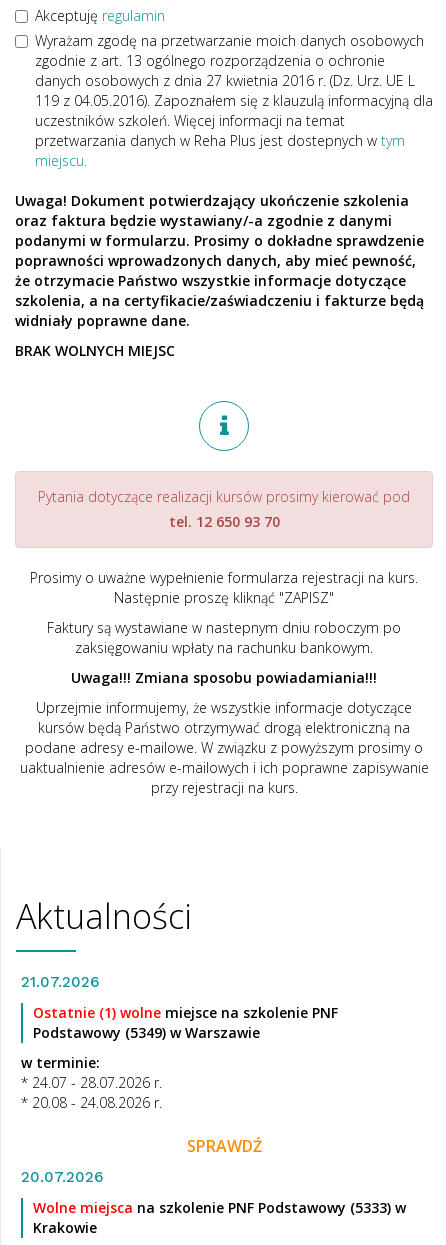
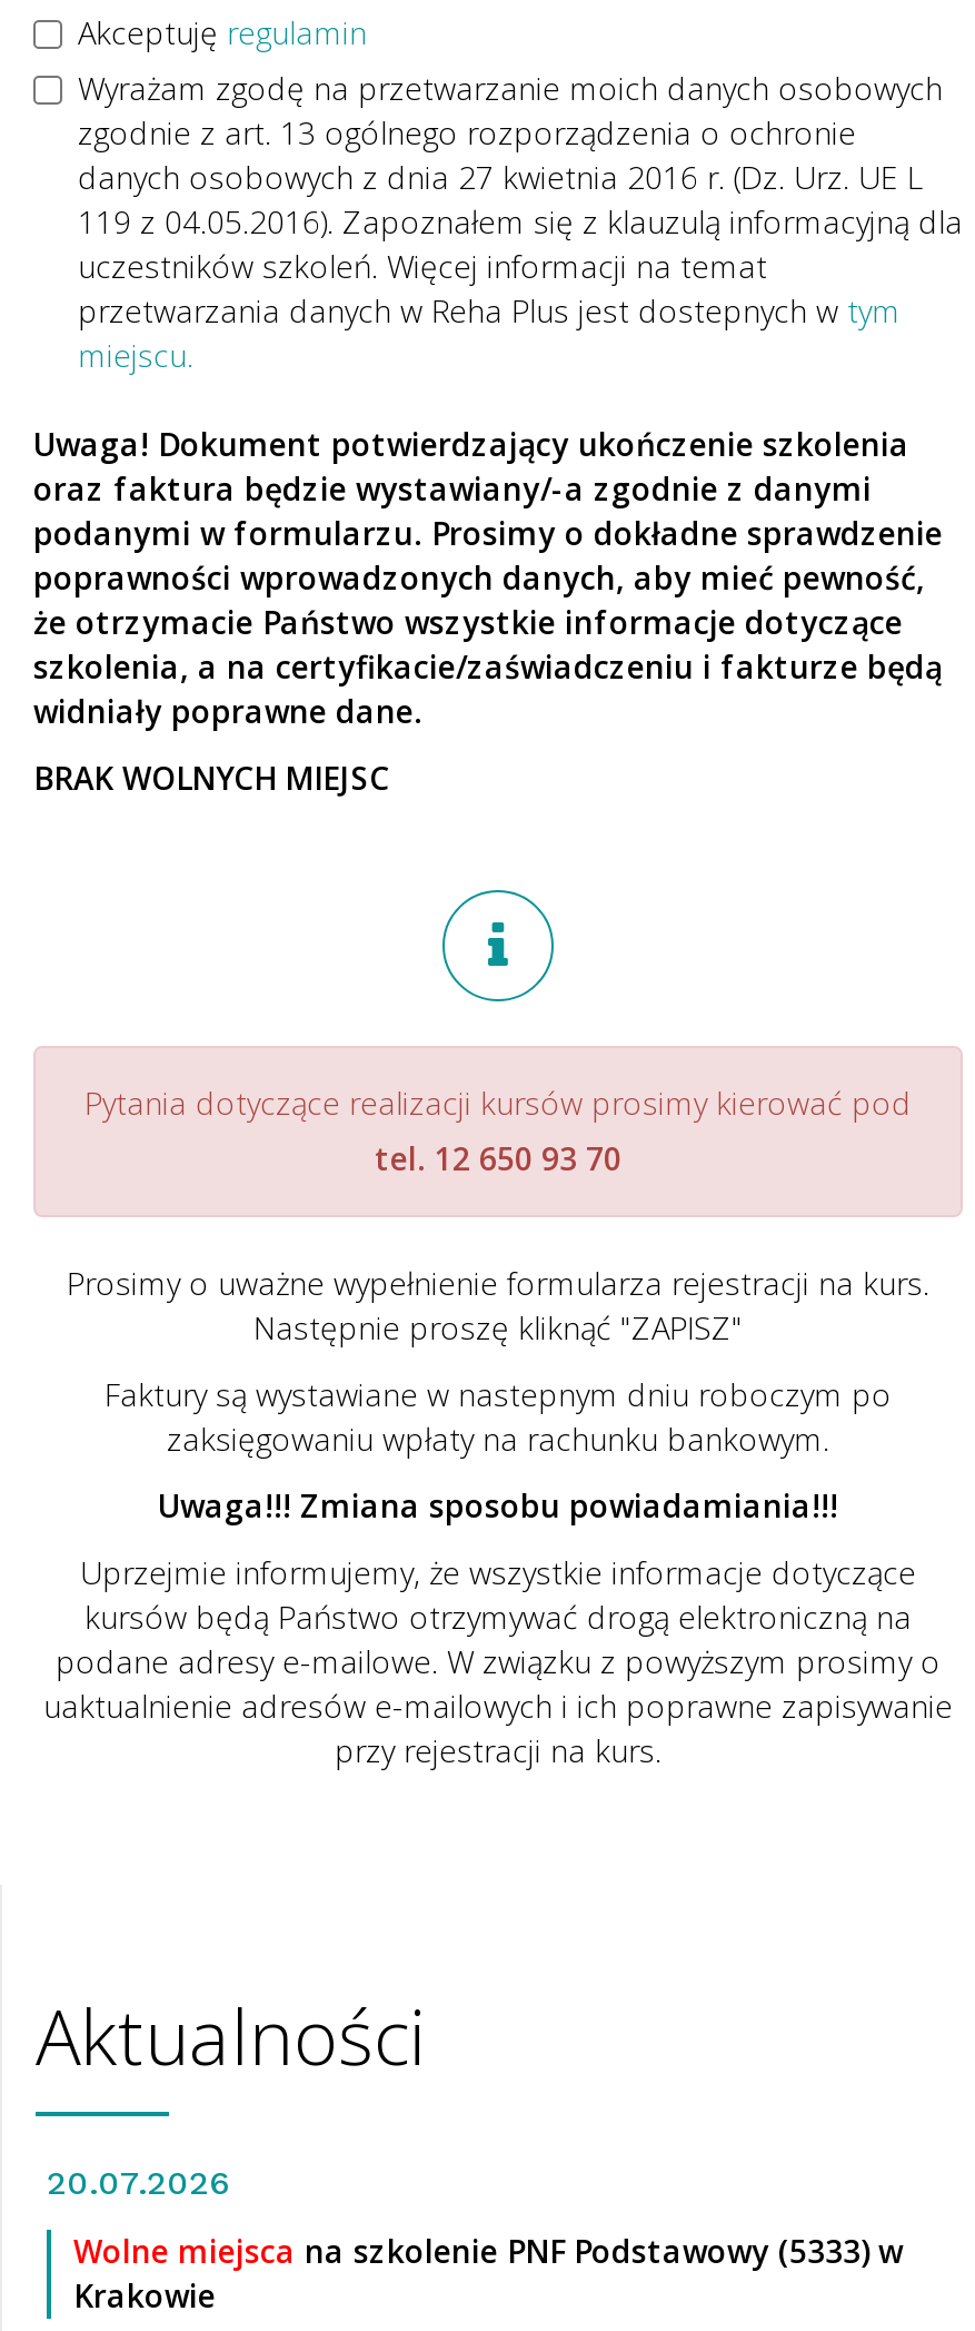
- 21.07.2026
- Ostatnie (1) wolne miejsce na szkolenie PNF
- Podstawowy (5349) w Warszawie
- w terminie:
- * 24.07 - 28.07.2026 r.
- * 20.08 - 24.08.2026 r.
- SPRAWDŹ
